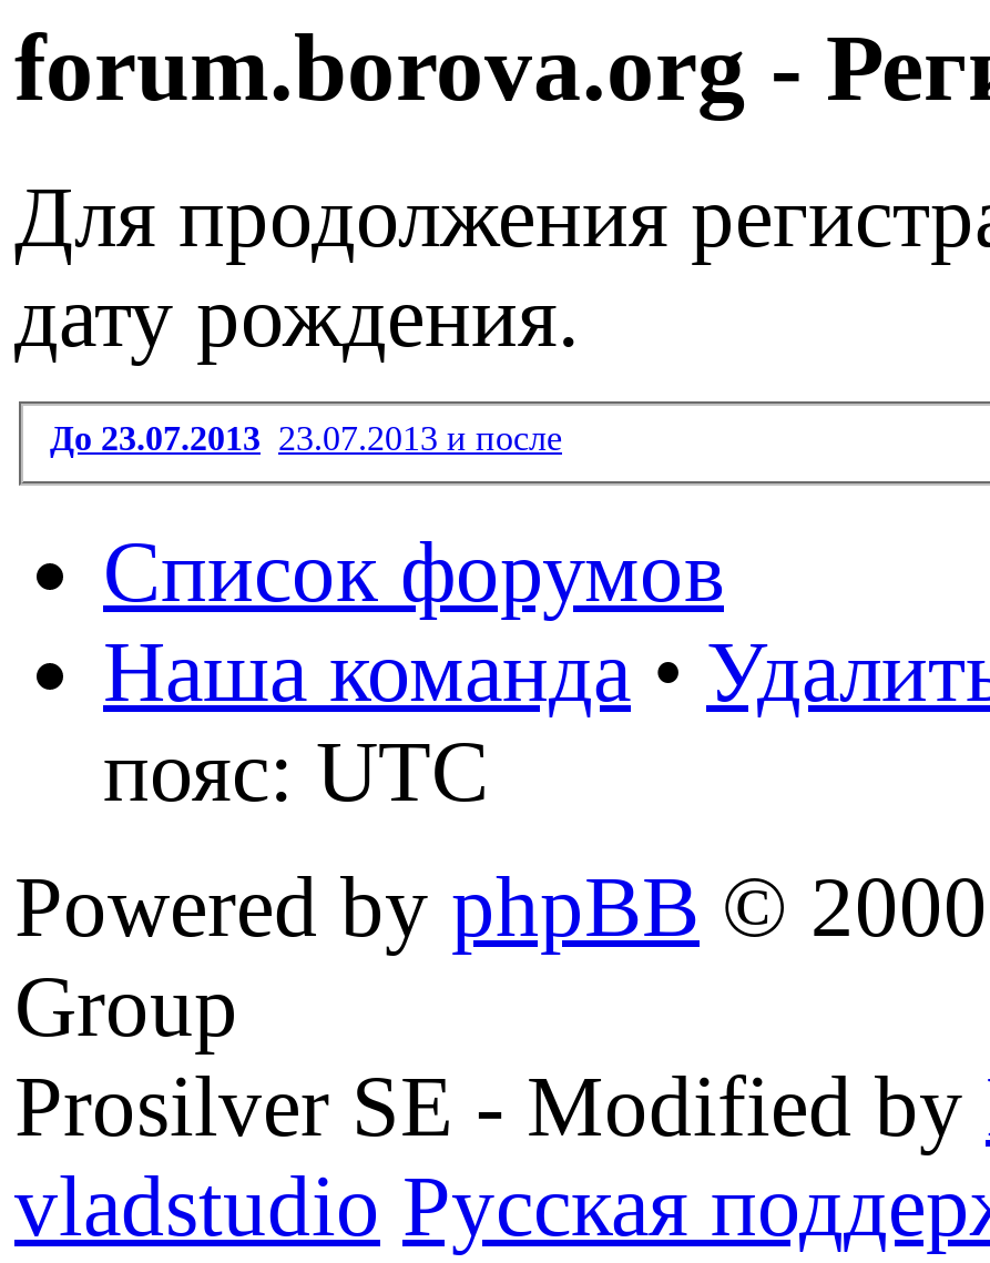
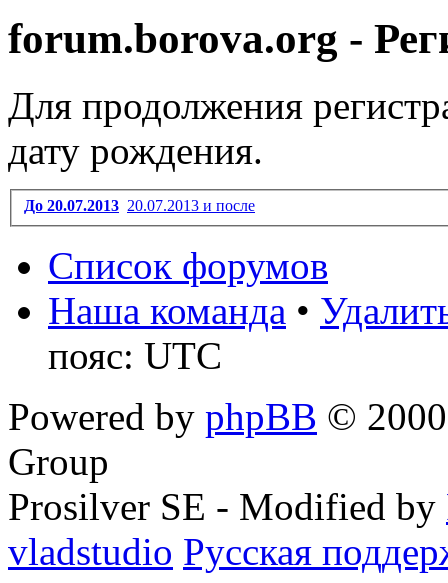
- До 23.07.2013 23.07.2013 и после
+ До 20.07.2013 20.07.2013 и после
